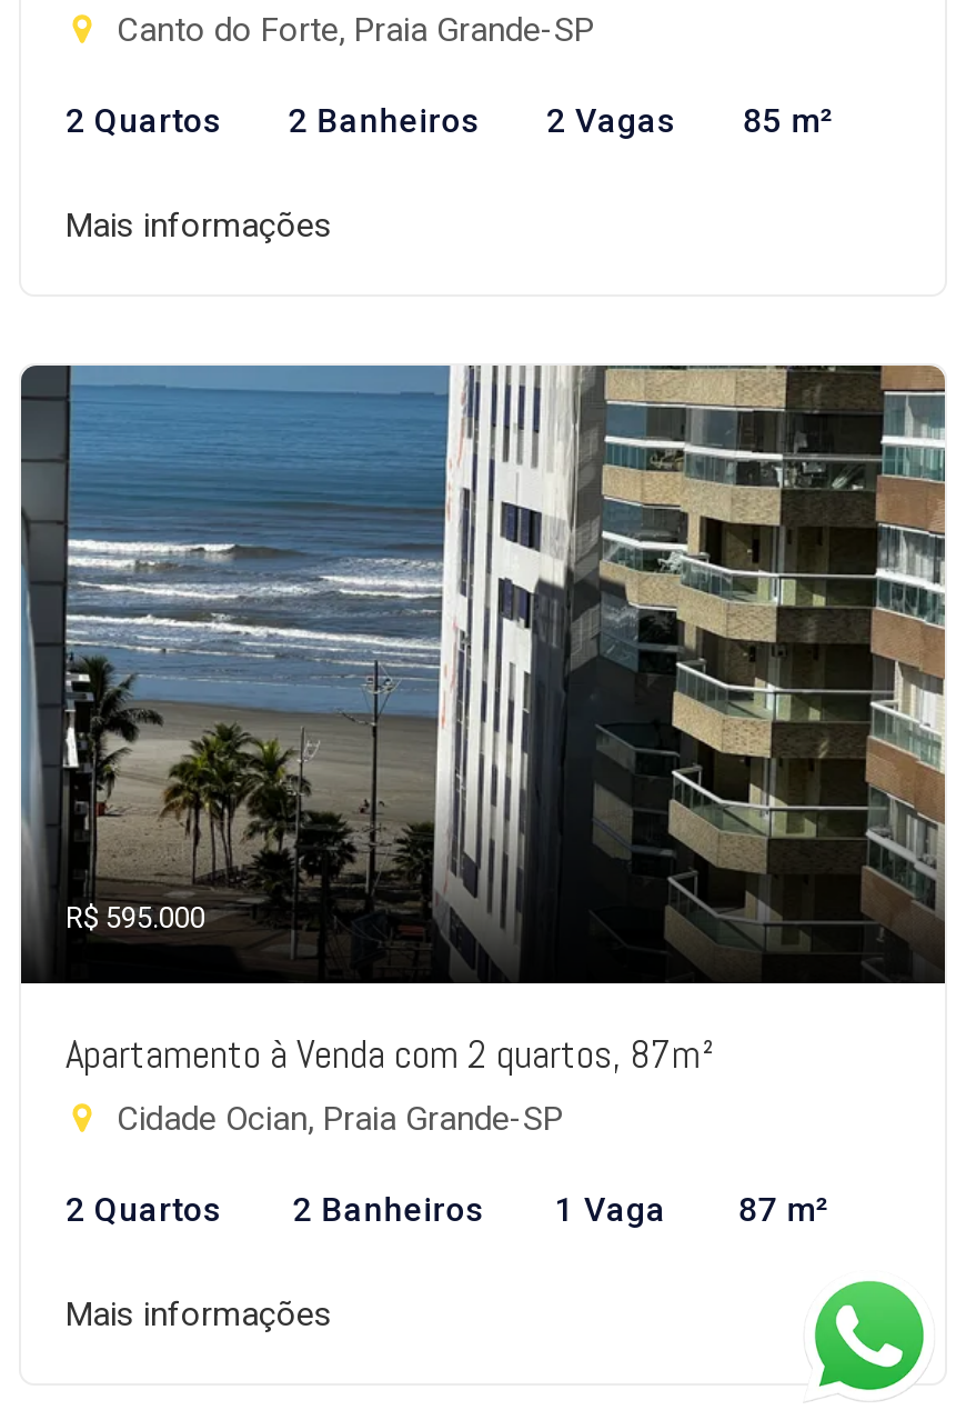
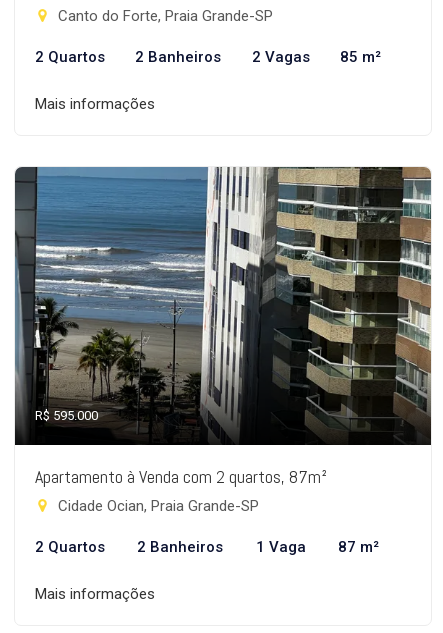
- [image]
